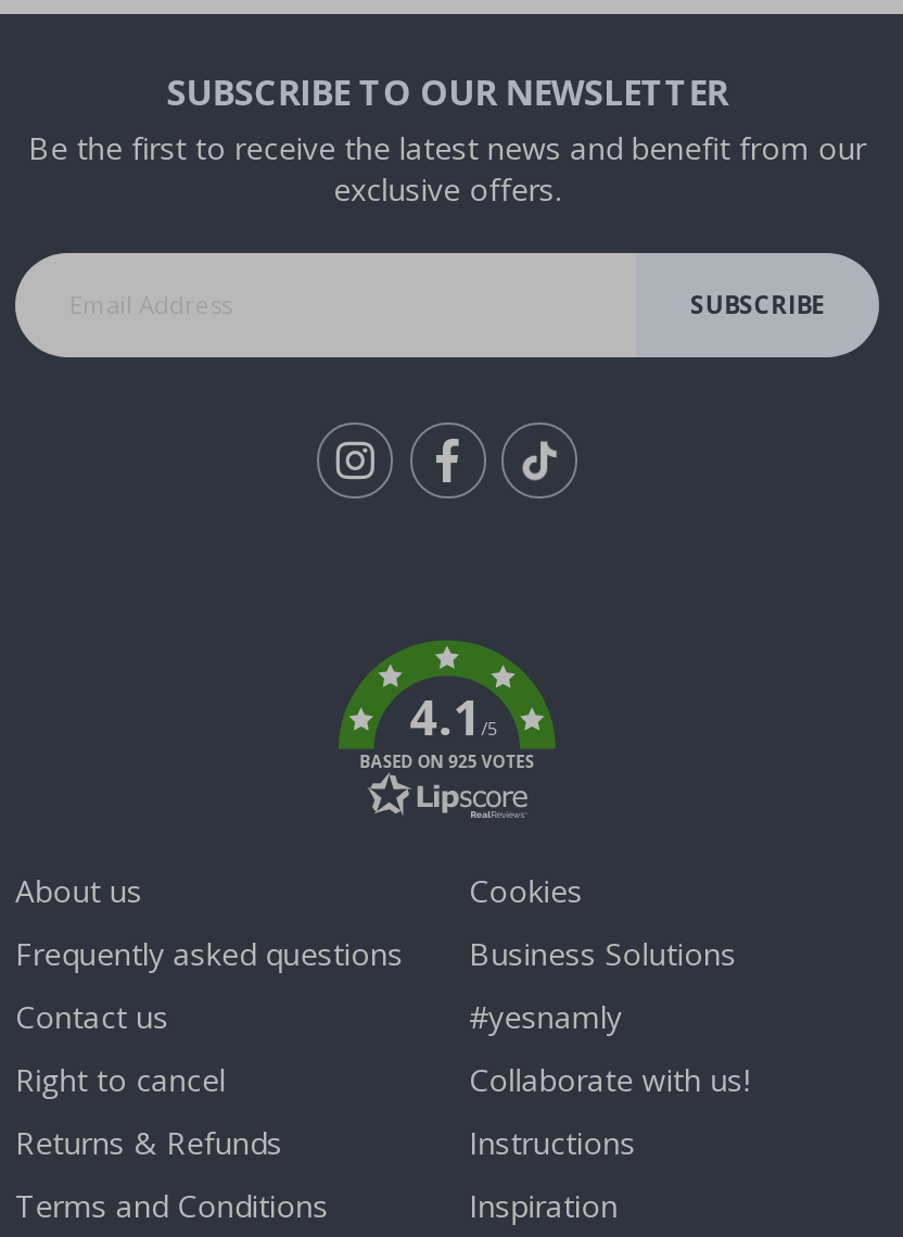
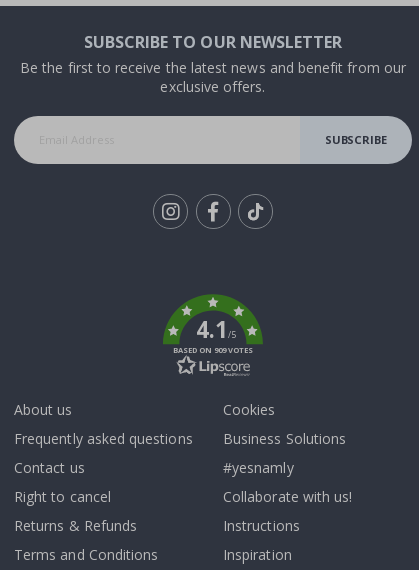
- BASED ON 925 VOTES
+ BASED ON 909 VOTES
